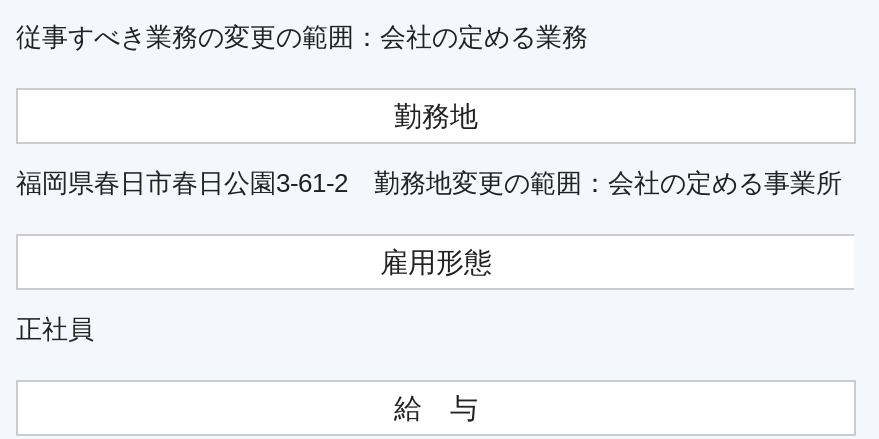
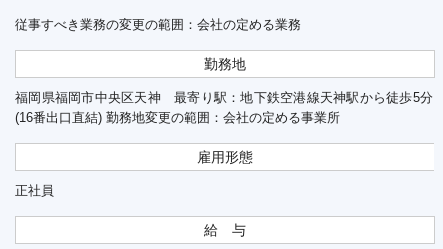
- 福岡県春日市春日公園3-61-2 勤務地変更の範囲：会社の定める事業所
+ 福岡県福岡市中央区天神 最寄り駅：地下鉄空港線天神駅から徒歩5分
+ (16番出口直結) 勤務地変更の範囲：会社の定める事業所
